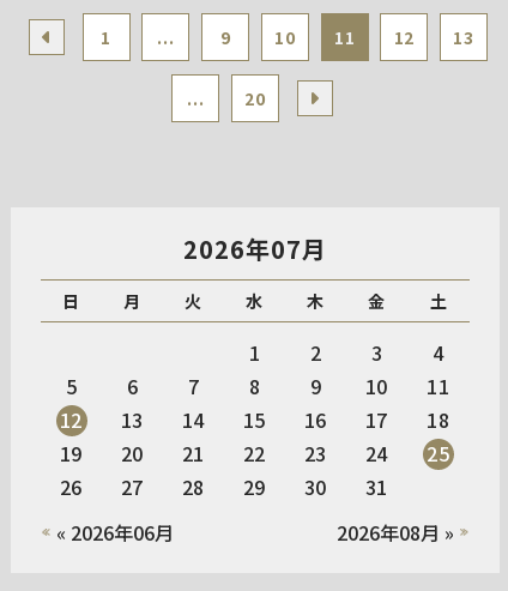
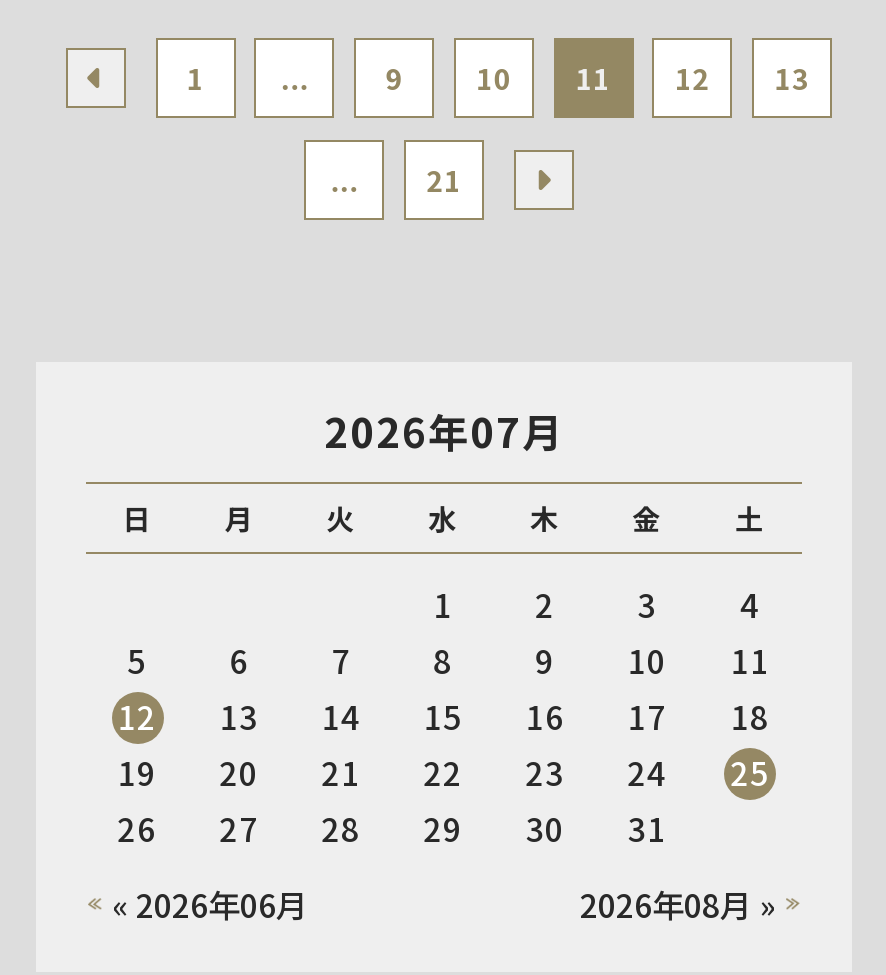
- 20
+ 21
